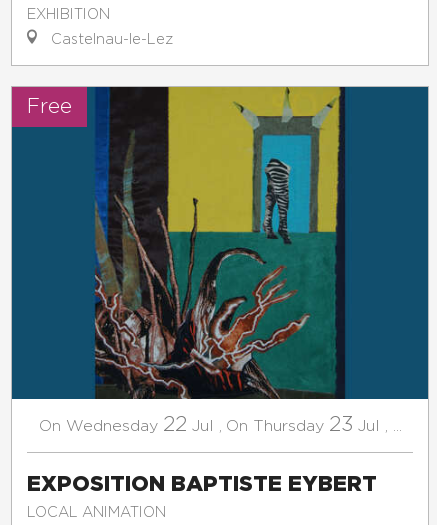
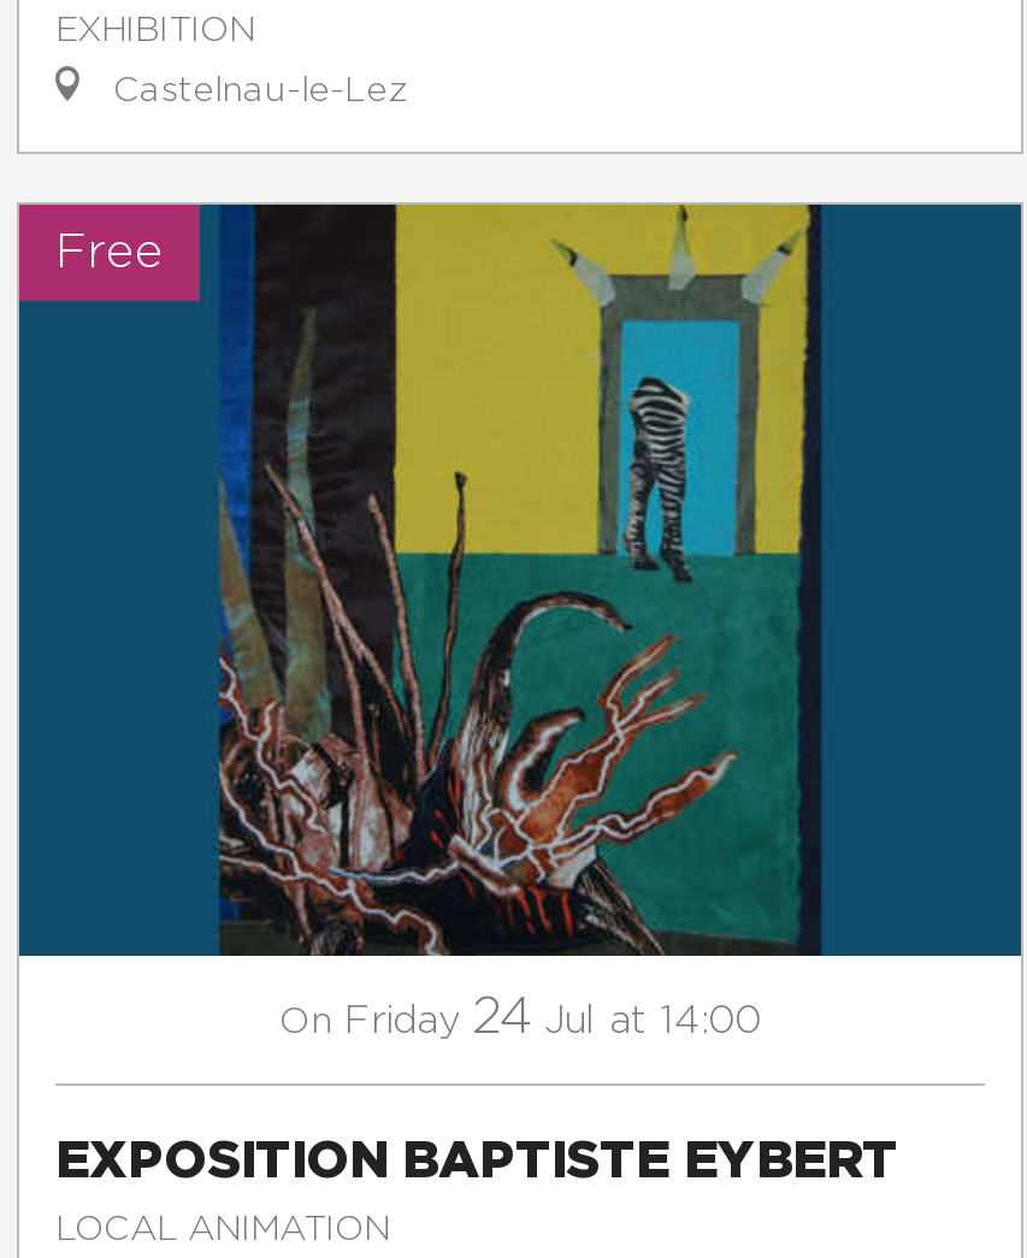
- On Wednesday 22 Jul, On Thursday 23 Jul,...
+ On Friday 24 Jul at 14:00
